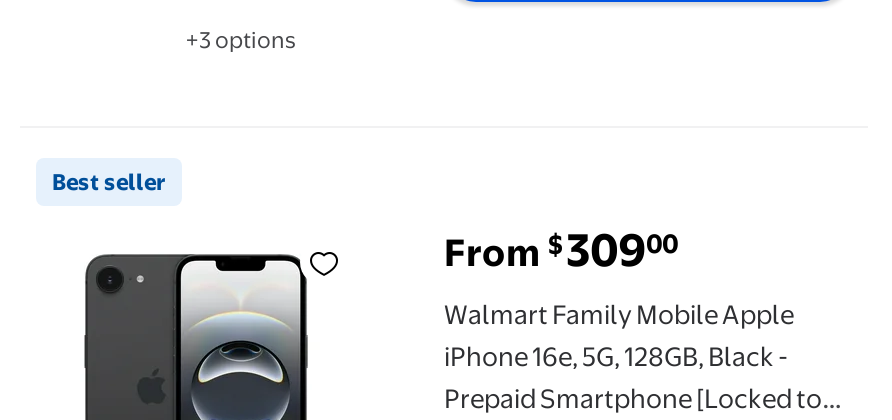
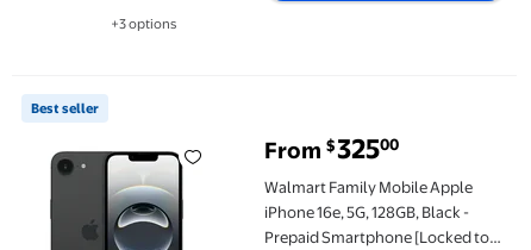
- From $ 30900
+ From $ 32500
